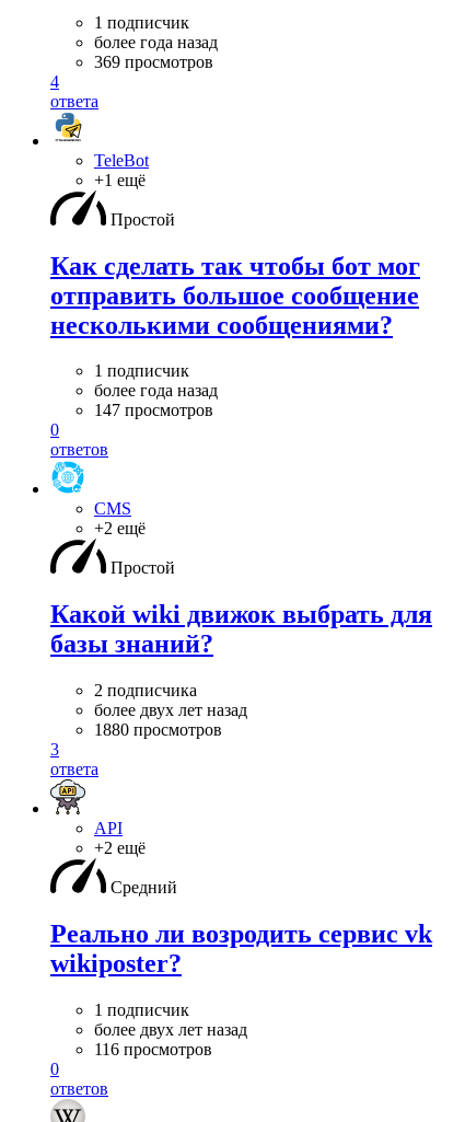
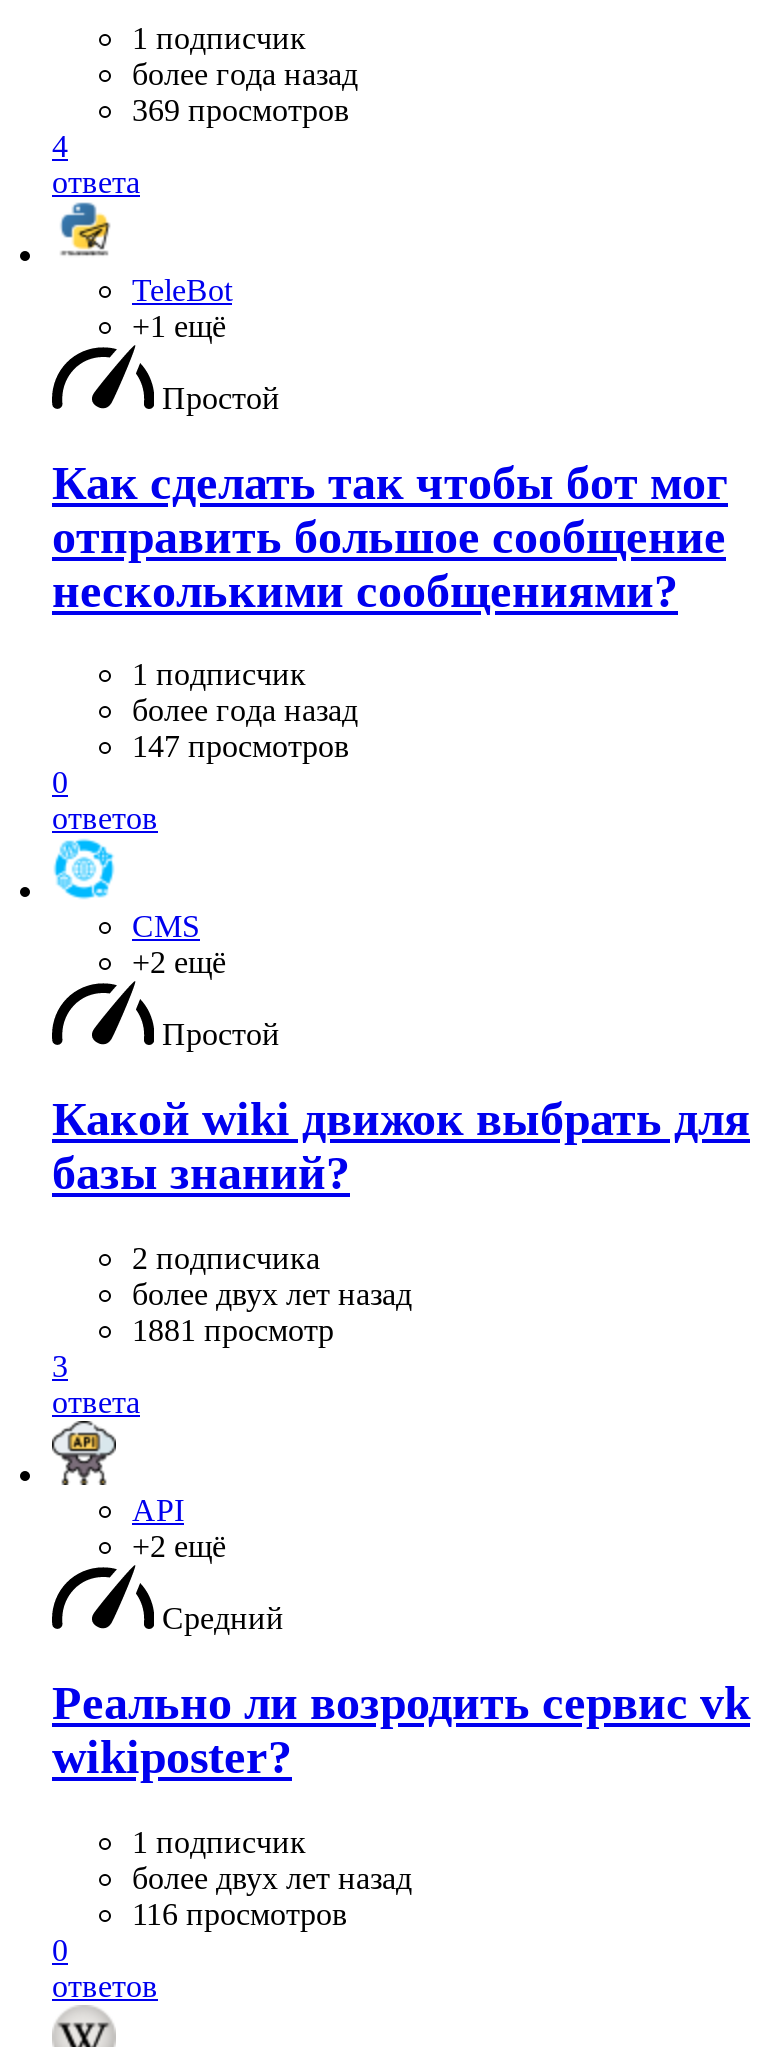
- 1880 просмотров
+ 1881 просмотр
